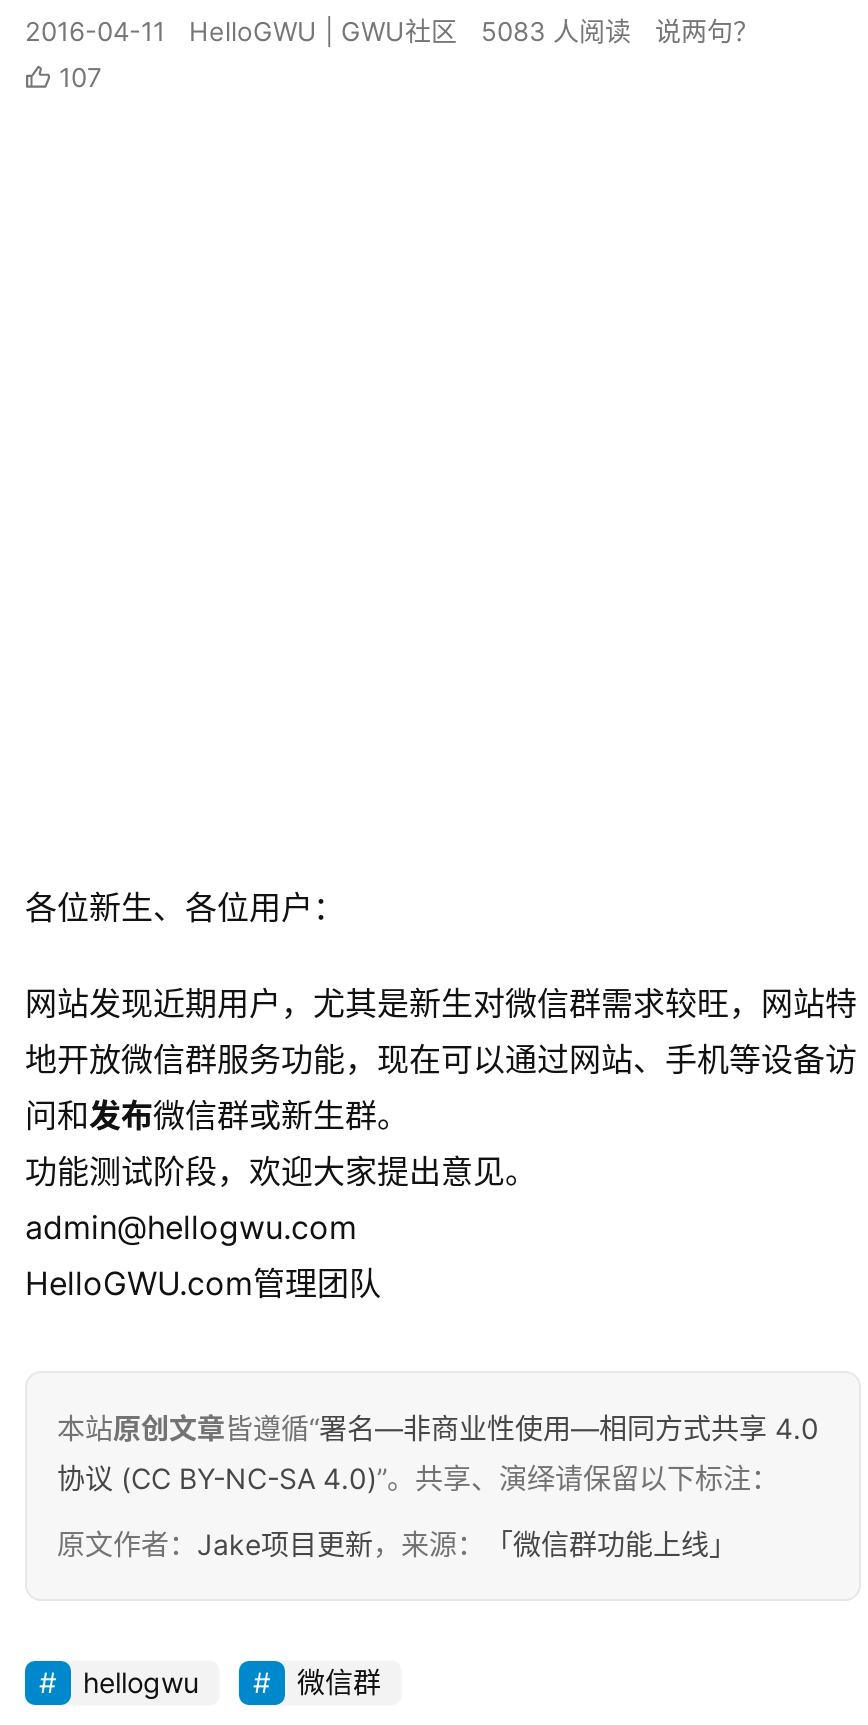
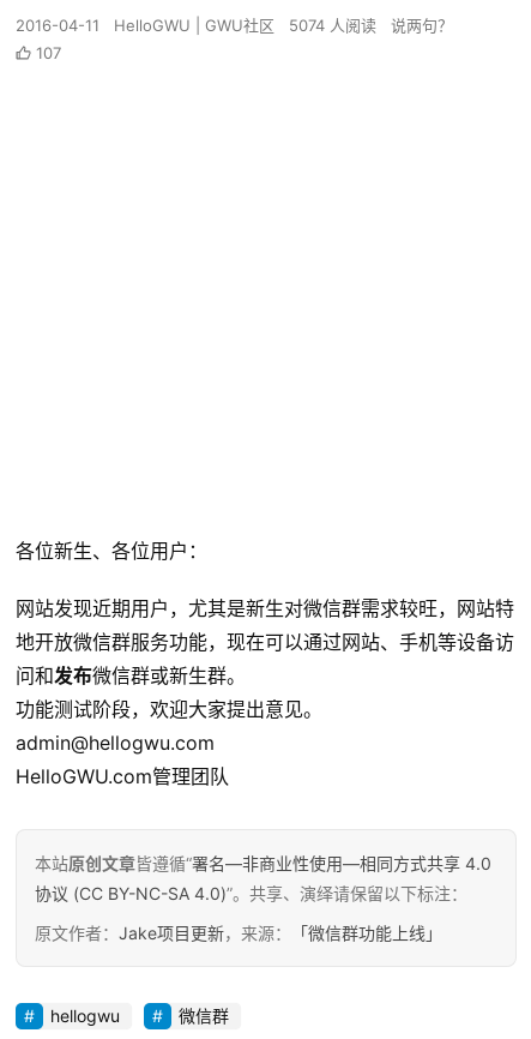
- 5083 人阅读 说两句？
+ 5074 人阅读 说两句？
